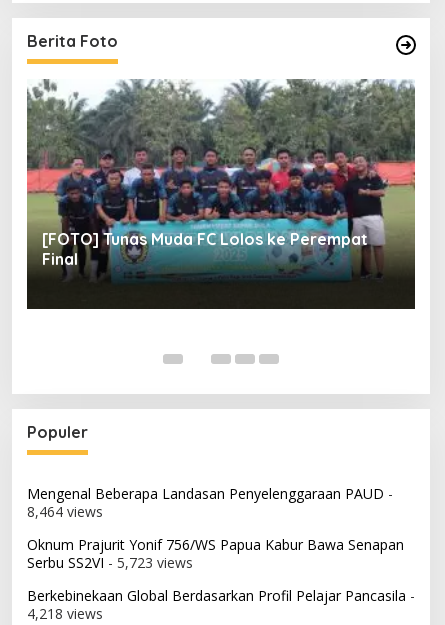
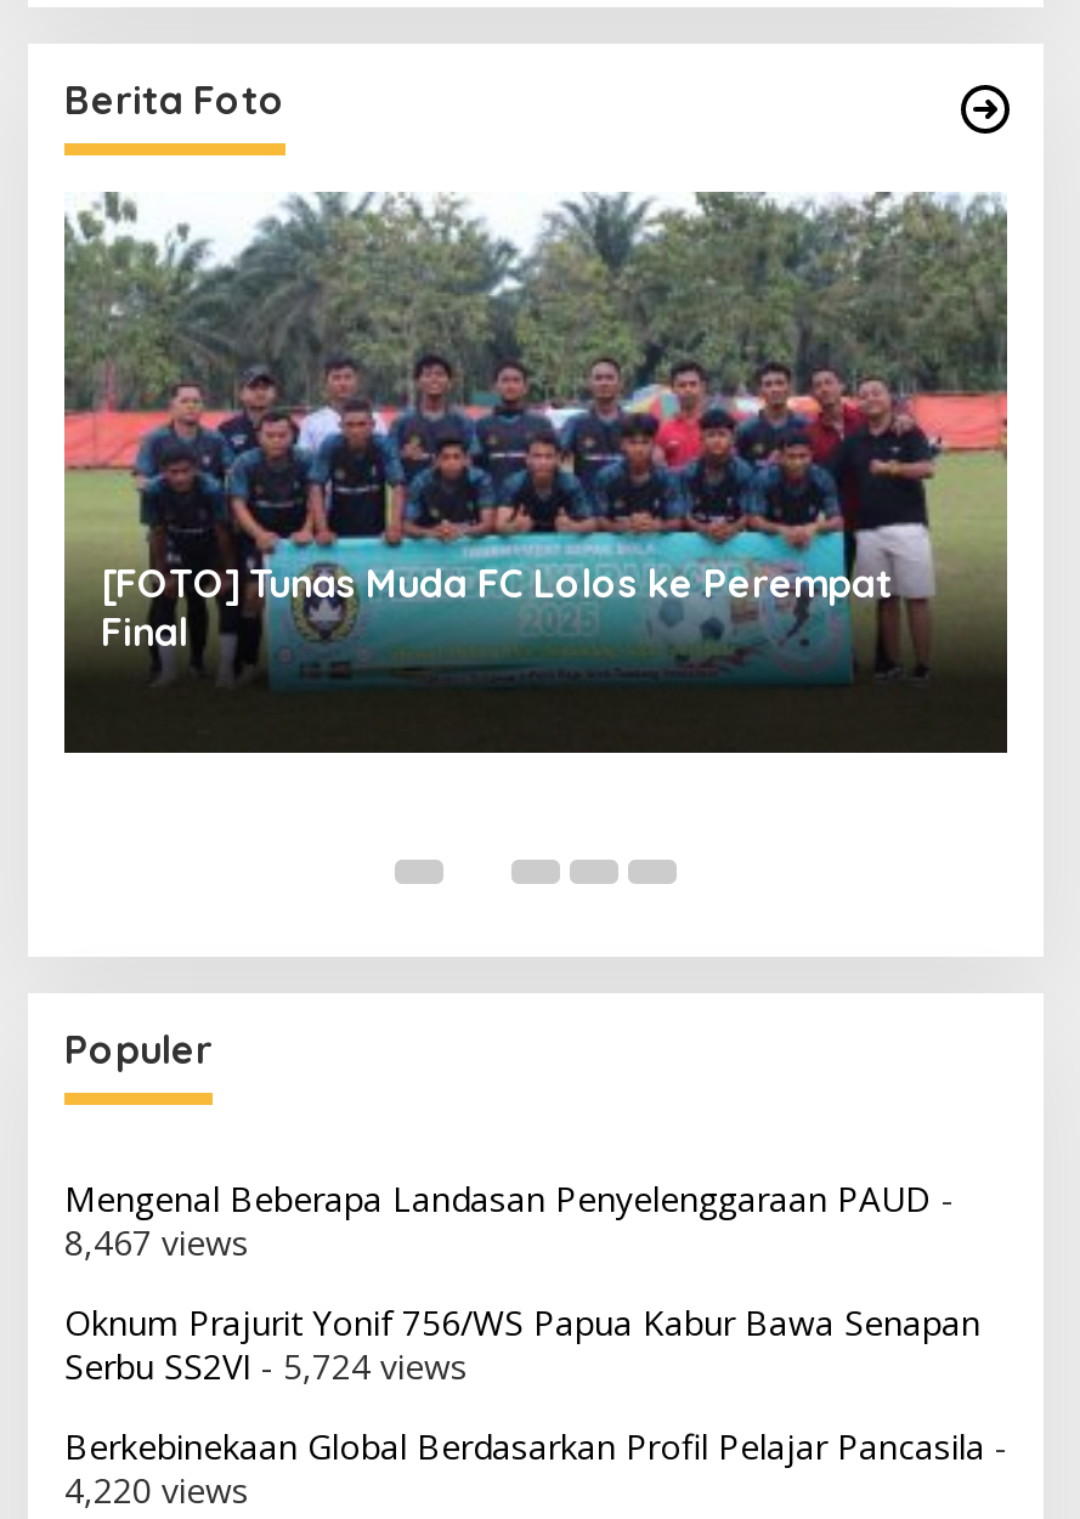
- 8,464 views
+ 8,467 views

- Serbu SS2VI - 5,723 views
+ Serbu SS2VI - 5,724 views

- 4,218 views
+ 4,220 views
